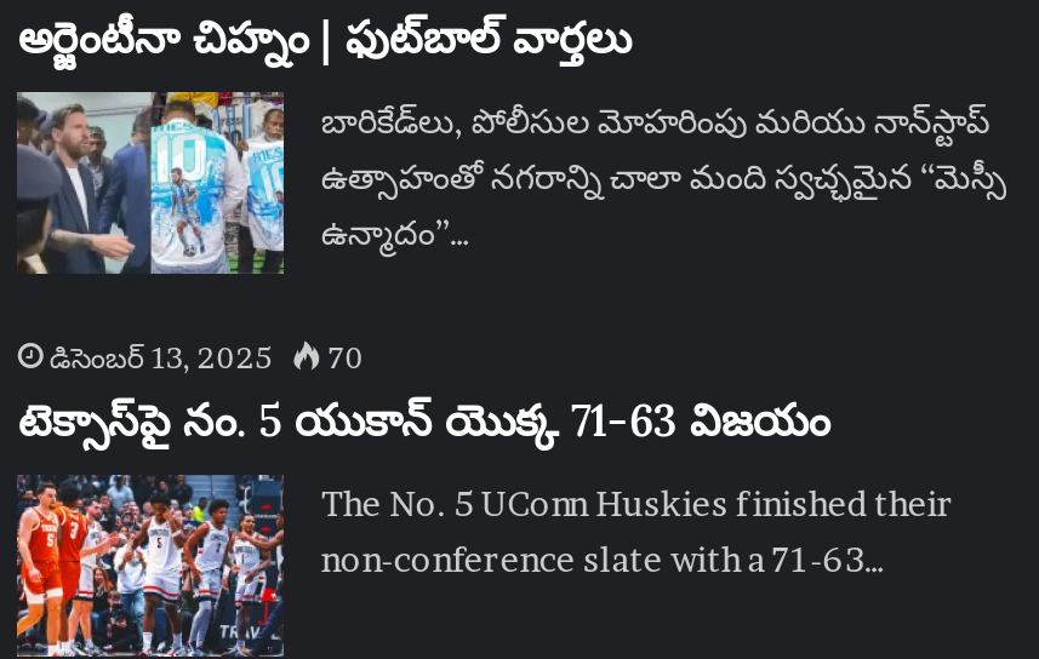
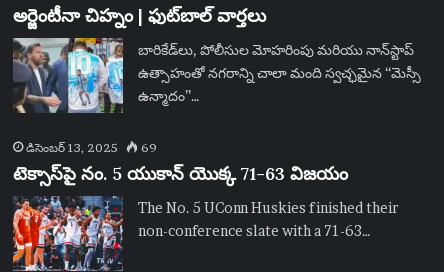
- డిసెంబర్ 13, 2025 70
+ డిసెంబర్ 13, 2025 69
